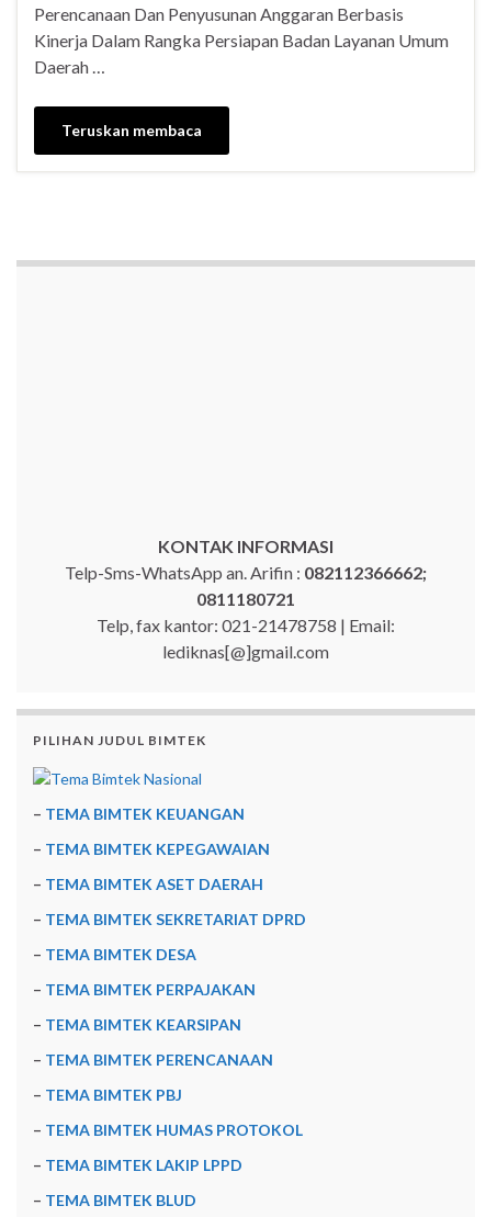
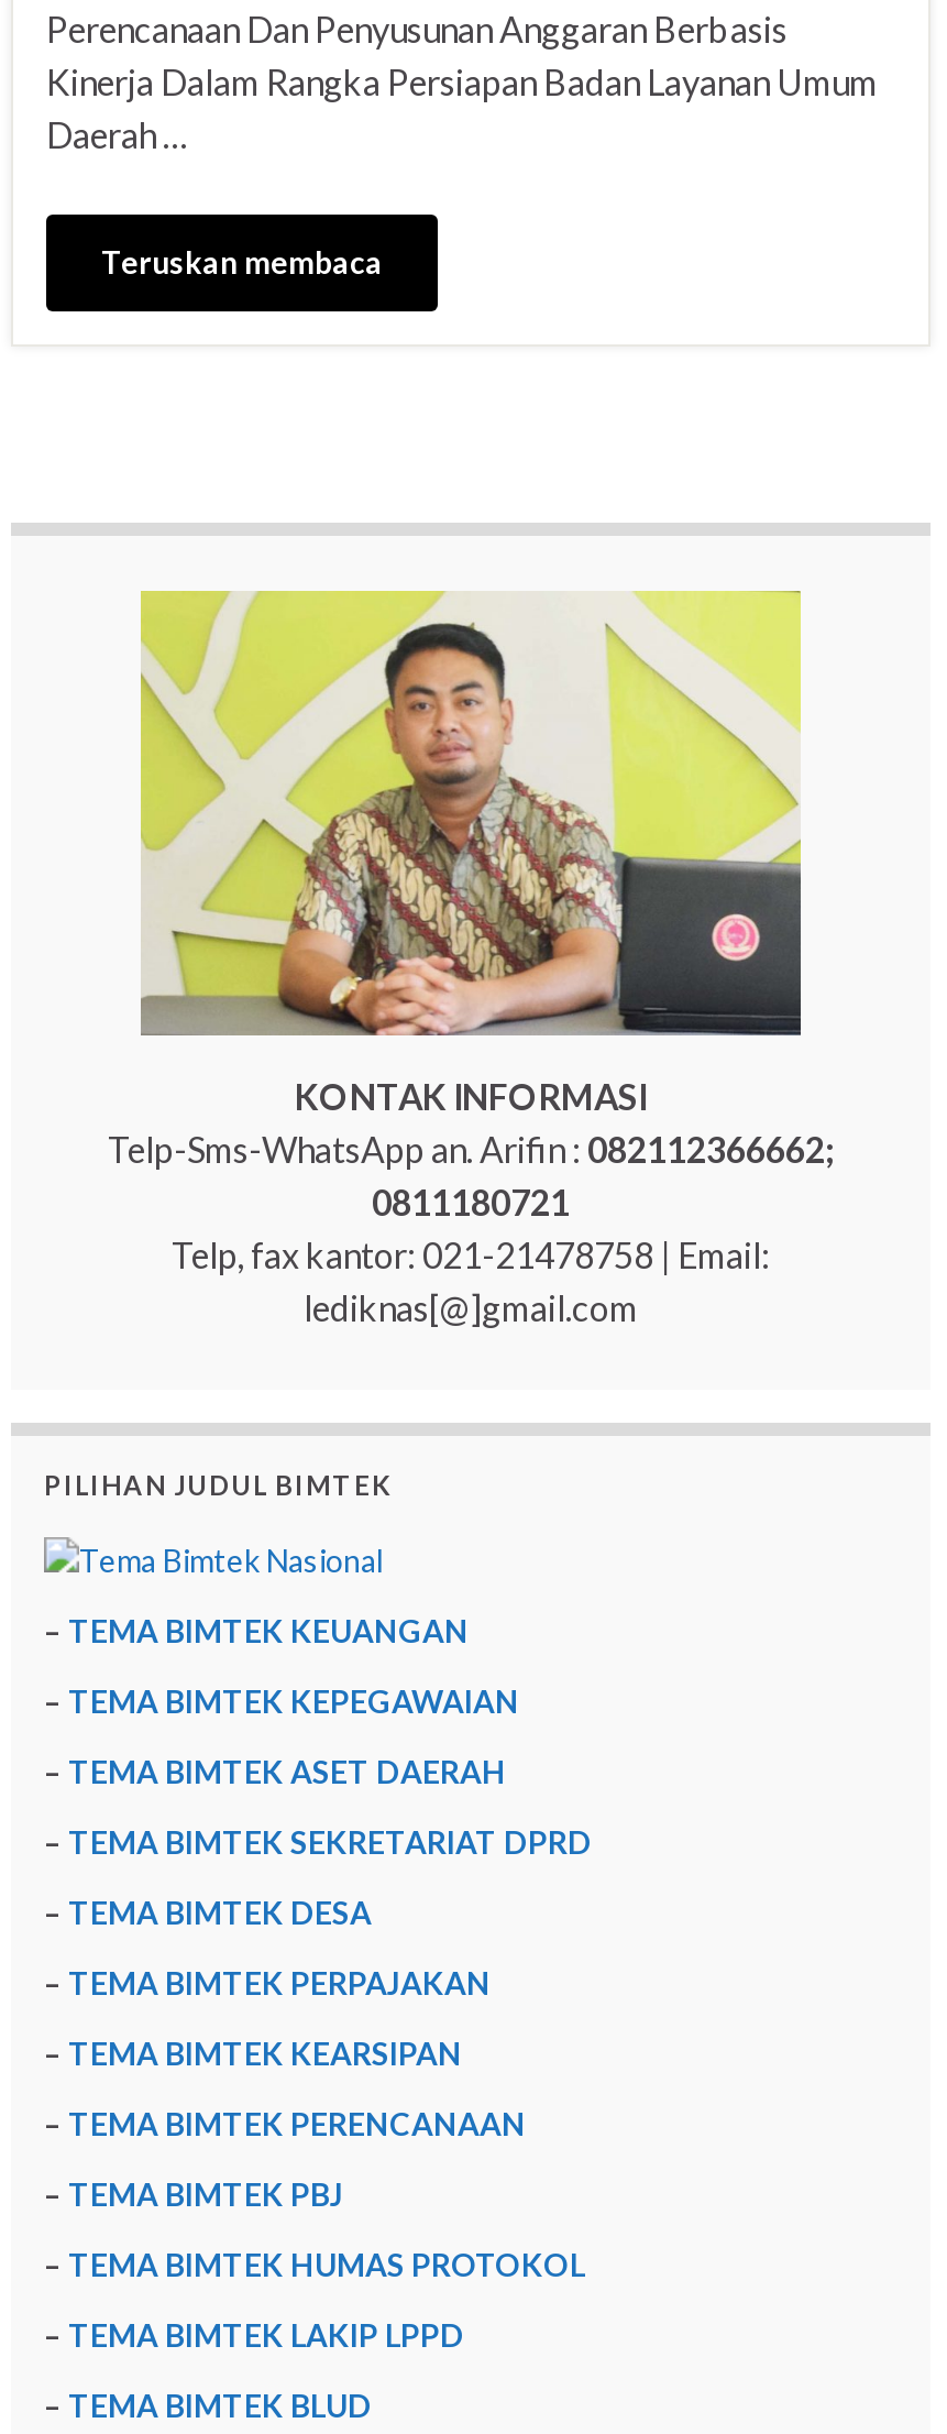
+ [image]
